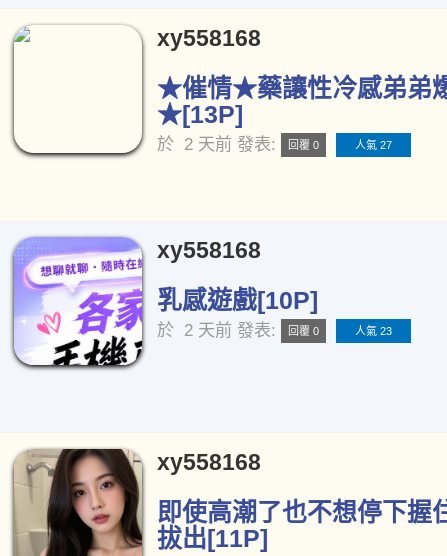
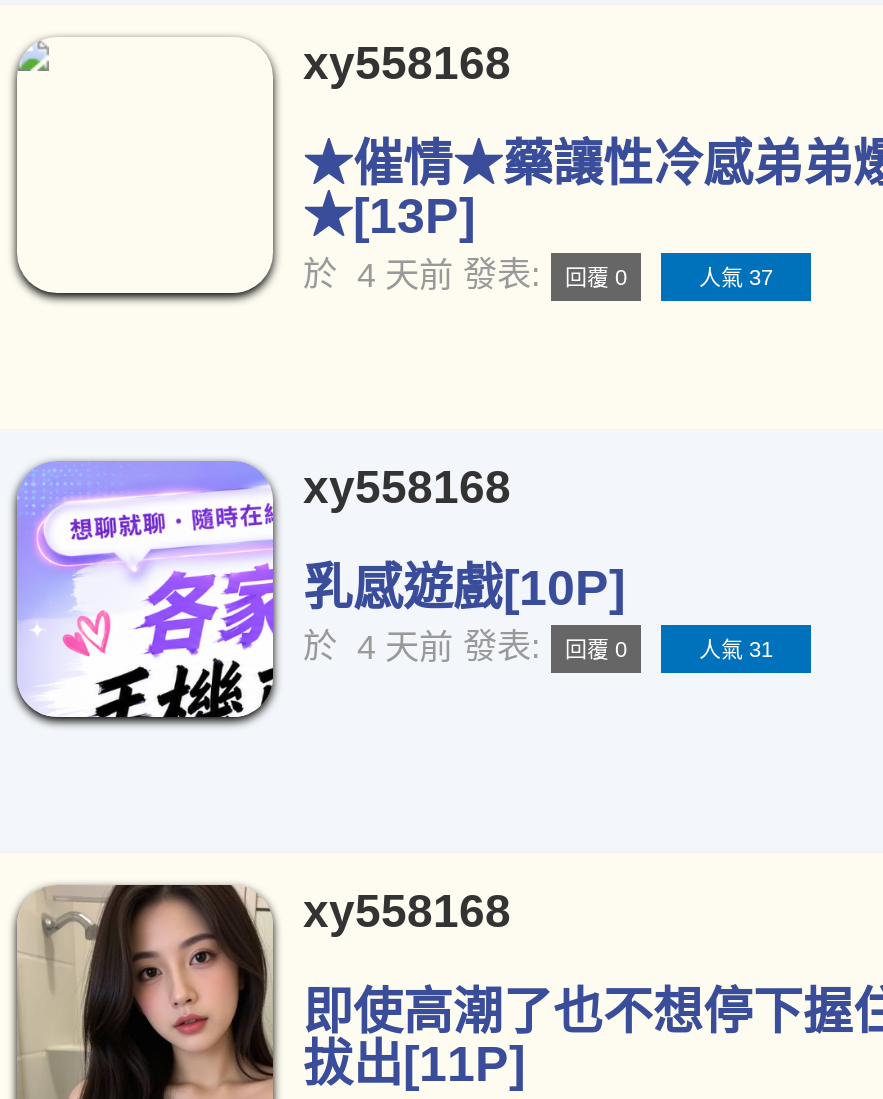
- 於2 天前發表: 回覆 0
+ 於4 天前發表: 回覆 0

- 人氣 27
+ 人氣 37

- 於2 天前發表: 回覆 0
+ 於4 天前發表: 回覆 0

- 人氣 23
+ 人氣 31
